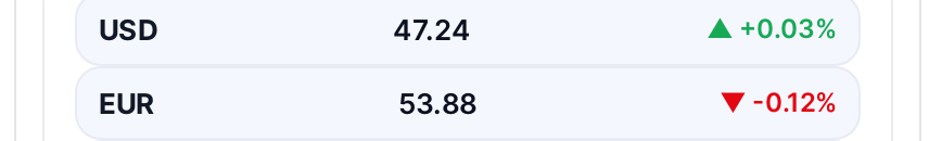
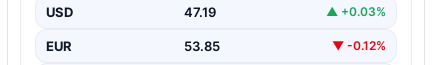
- 47.24
+ 47.19

- 53.88
+ 53.85
